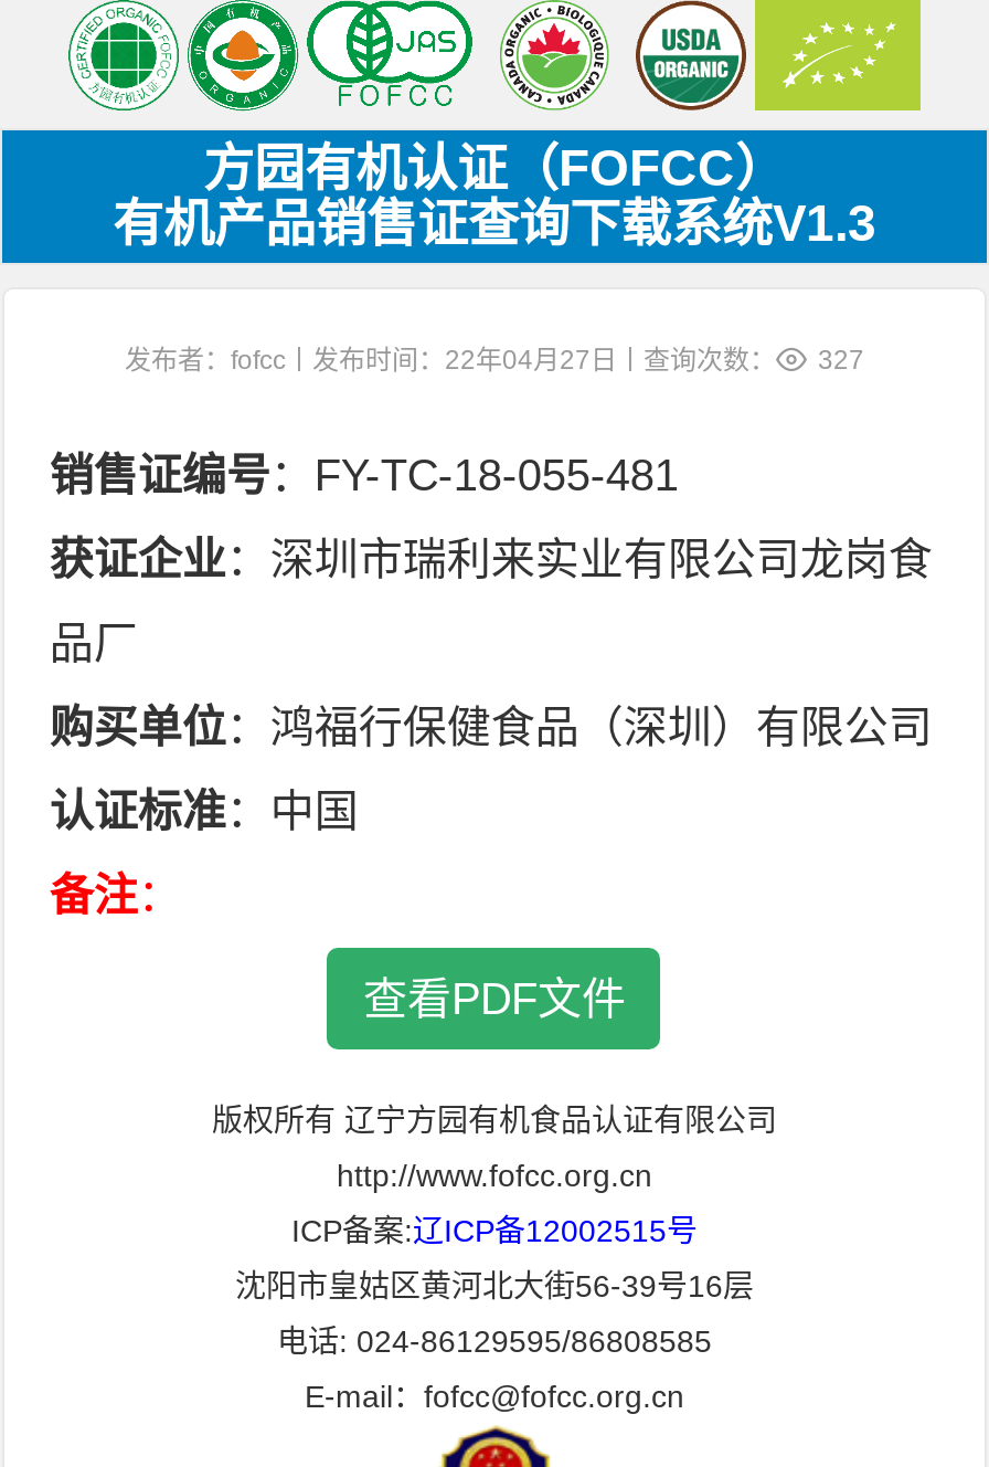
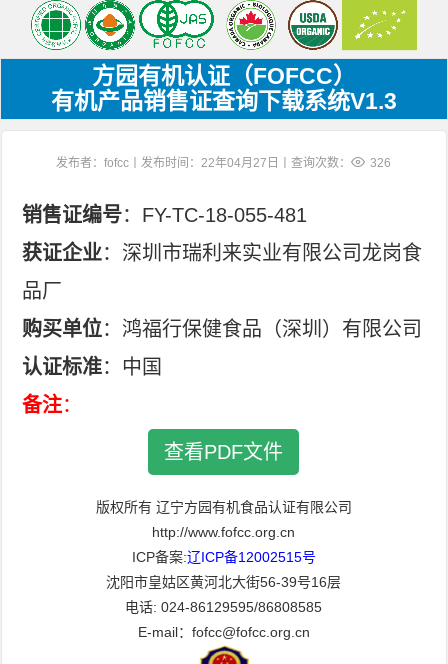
- 发布者：fofcc丨发布时间：22年04月27日丨查询次数： 327
+ 发布者：fofcc丨发布时间：22年04月27日丨查询次数： 326
